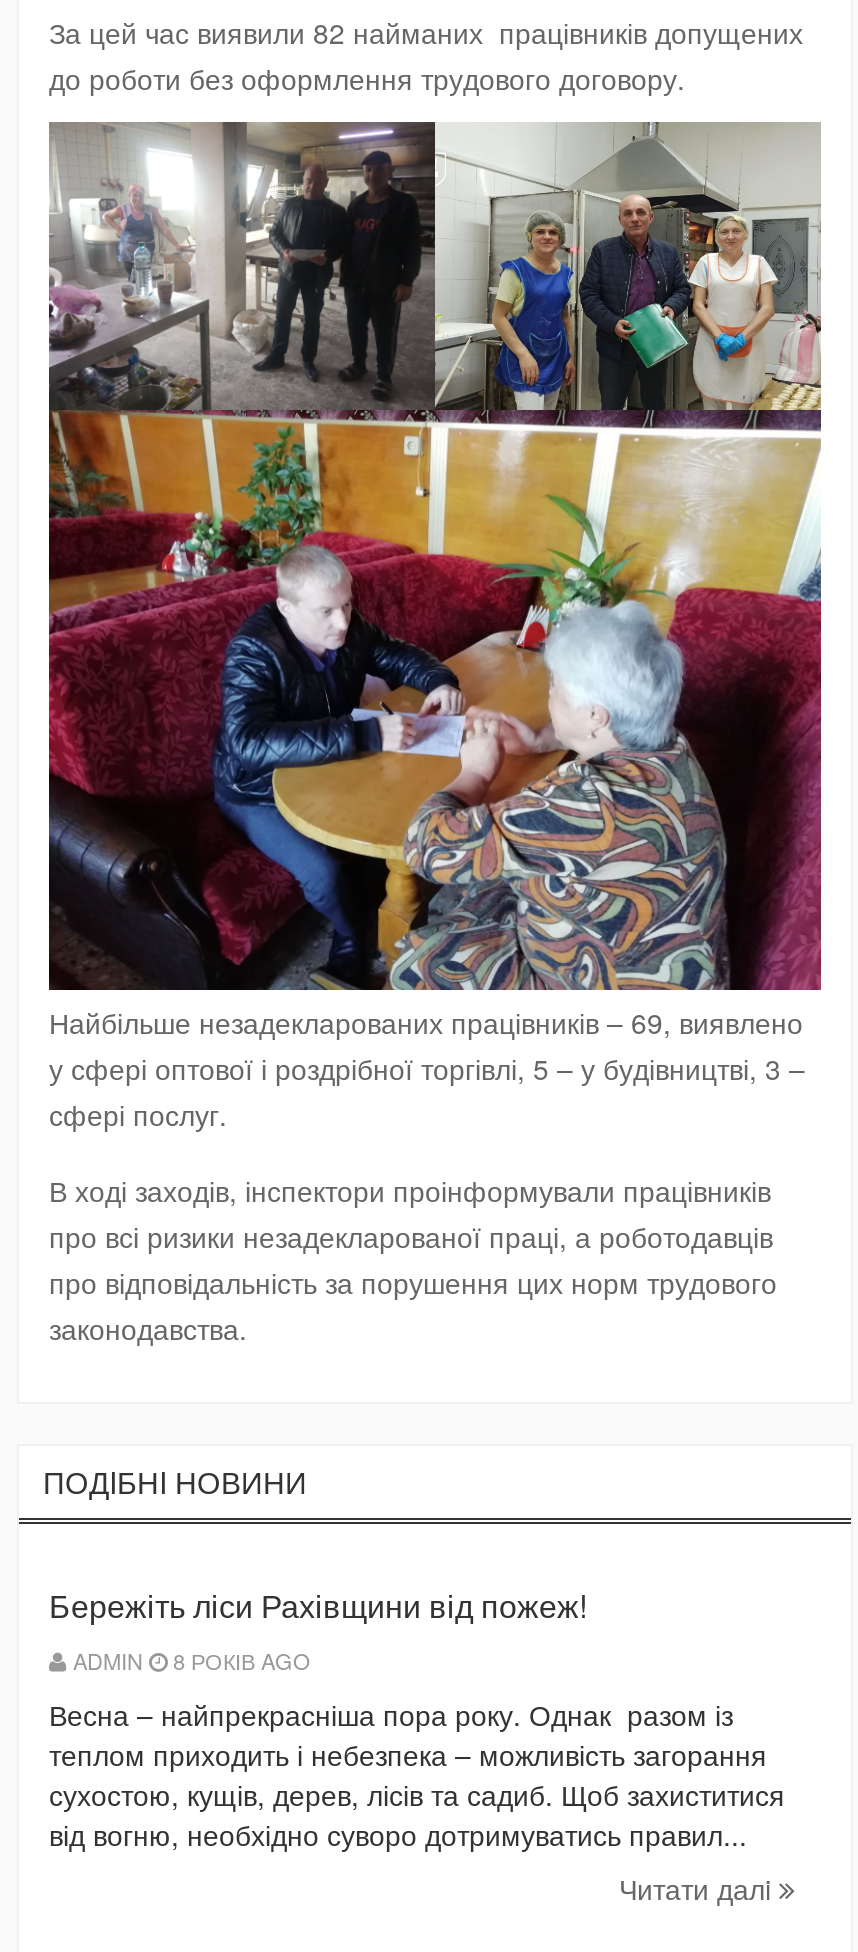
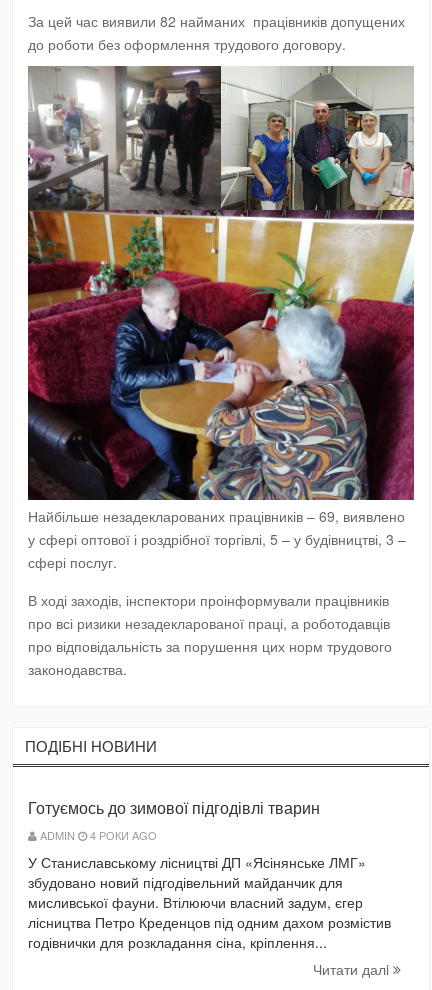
- Бережіть ліси Рахівщини від пожеж!
- ADMIN 8 РОКІВ AGO
- Весна – найпрекрасніша пора року. Однак разом із
- теплом приходить і небезпека – можливість загорання
- сухостою, кущів, дерев, лісів та садиб. Щоб захиститися
- від вогню, необхідно суворо дотримуватись правил...
+ Готуємось до зимової підгодівлі тварин
+ ADMIN 4 РОКИ AGO
+ У Станиславському лісництві ДП «Ясінянське ЛМГ»
+ збудовано новий підгодівельний майданчик для
+ мисливської фауни. Втілюючи власний задум, єгер
+ лісництва Петро Креденцов під одним дахом розмістив
+ годівнички для розкладання сіна, кріплення...
